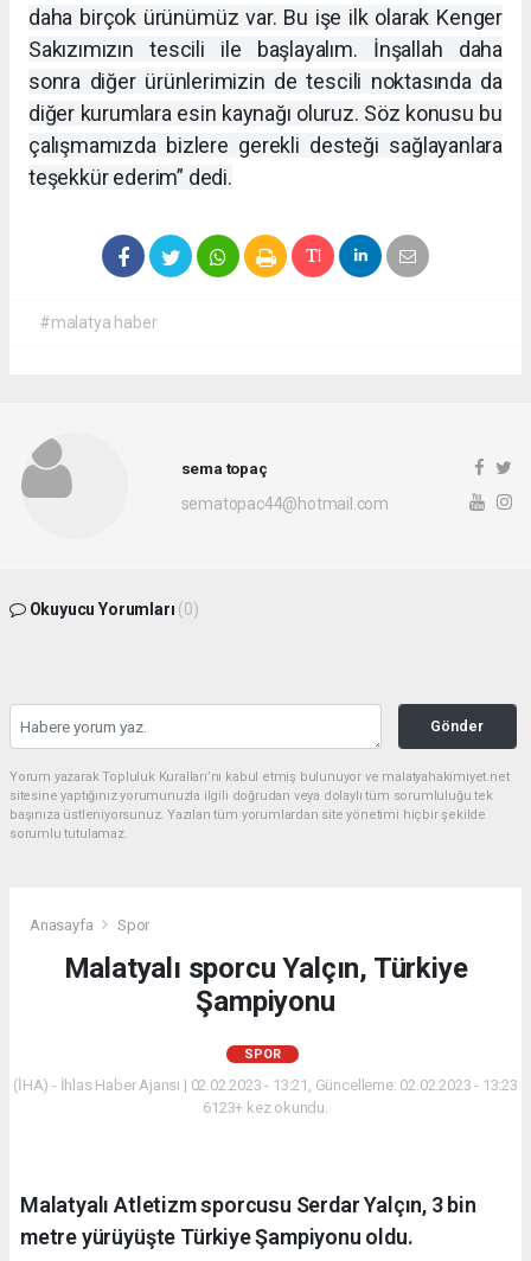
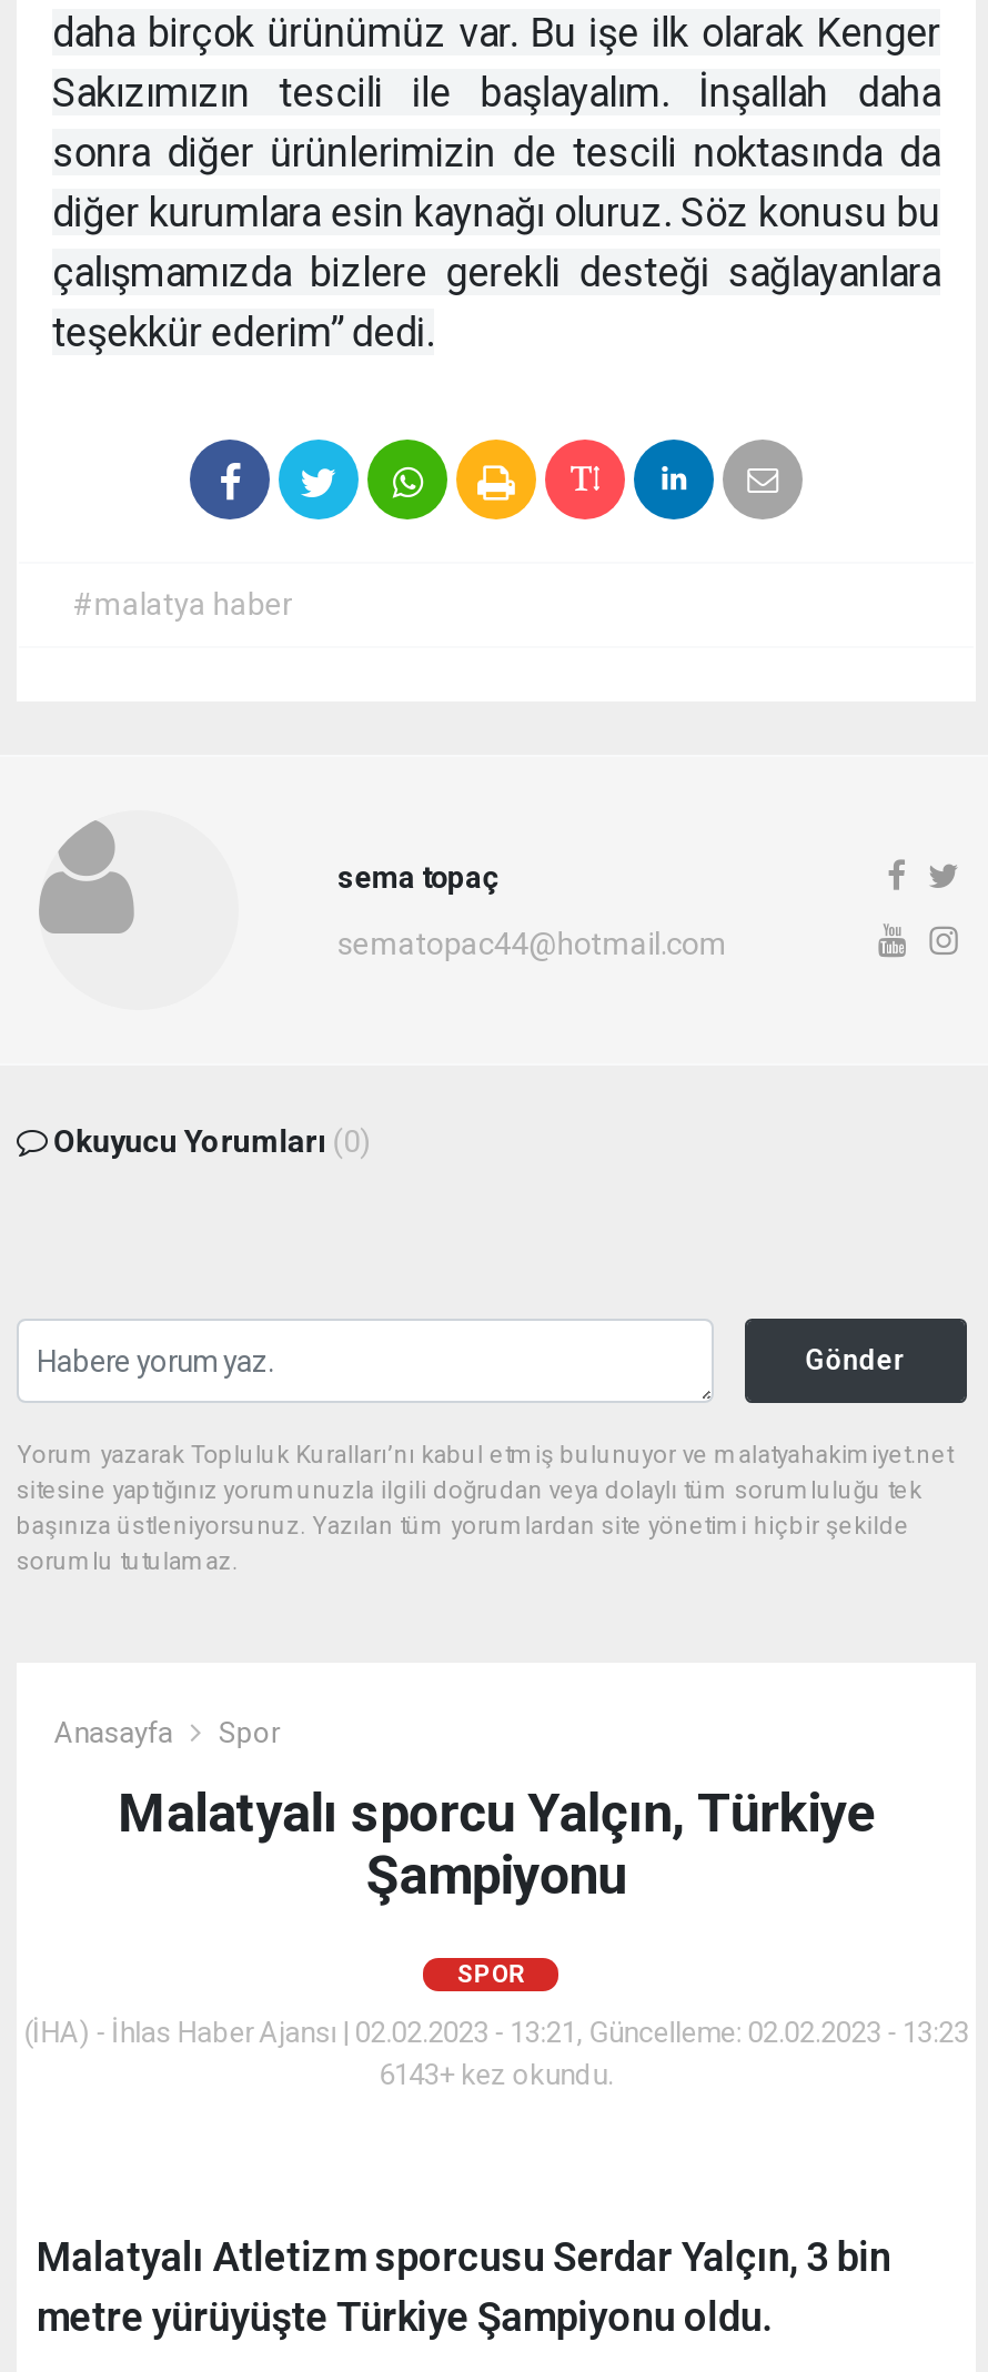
- 6123+ kez okundu.
+ 6143+ kez okundu.
